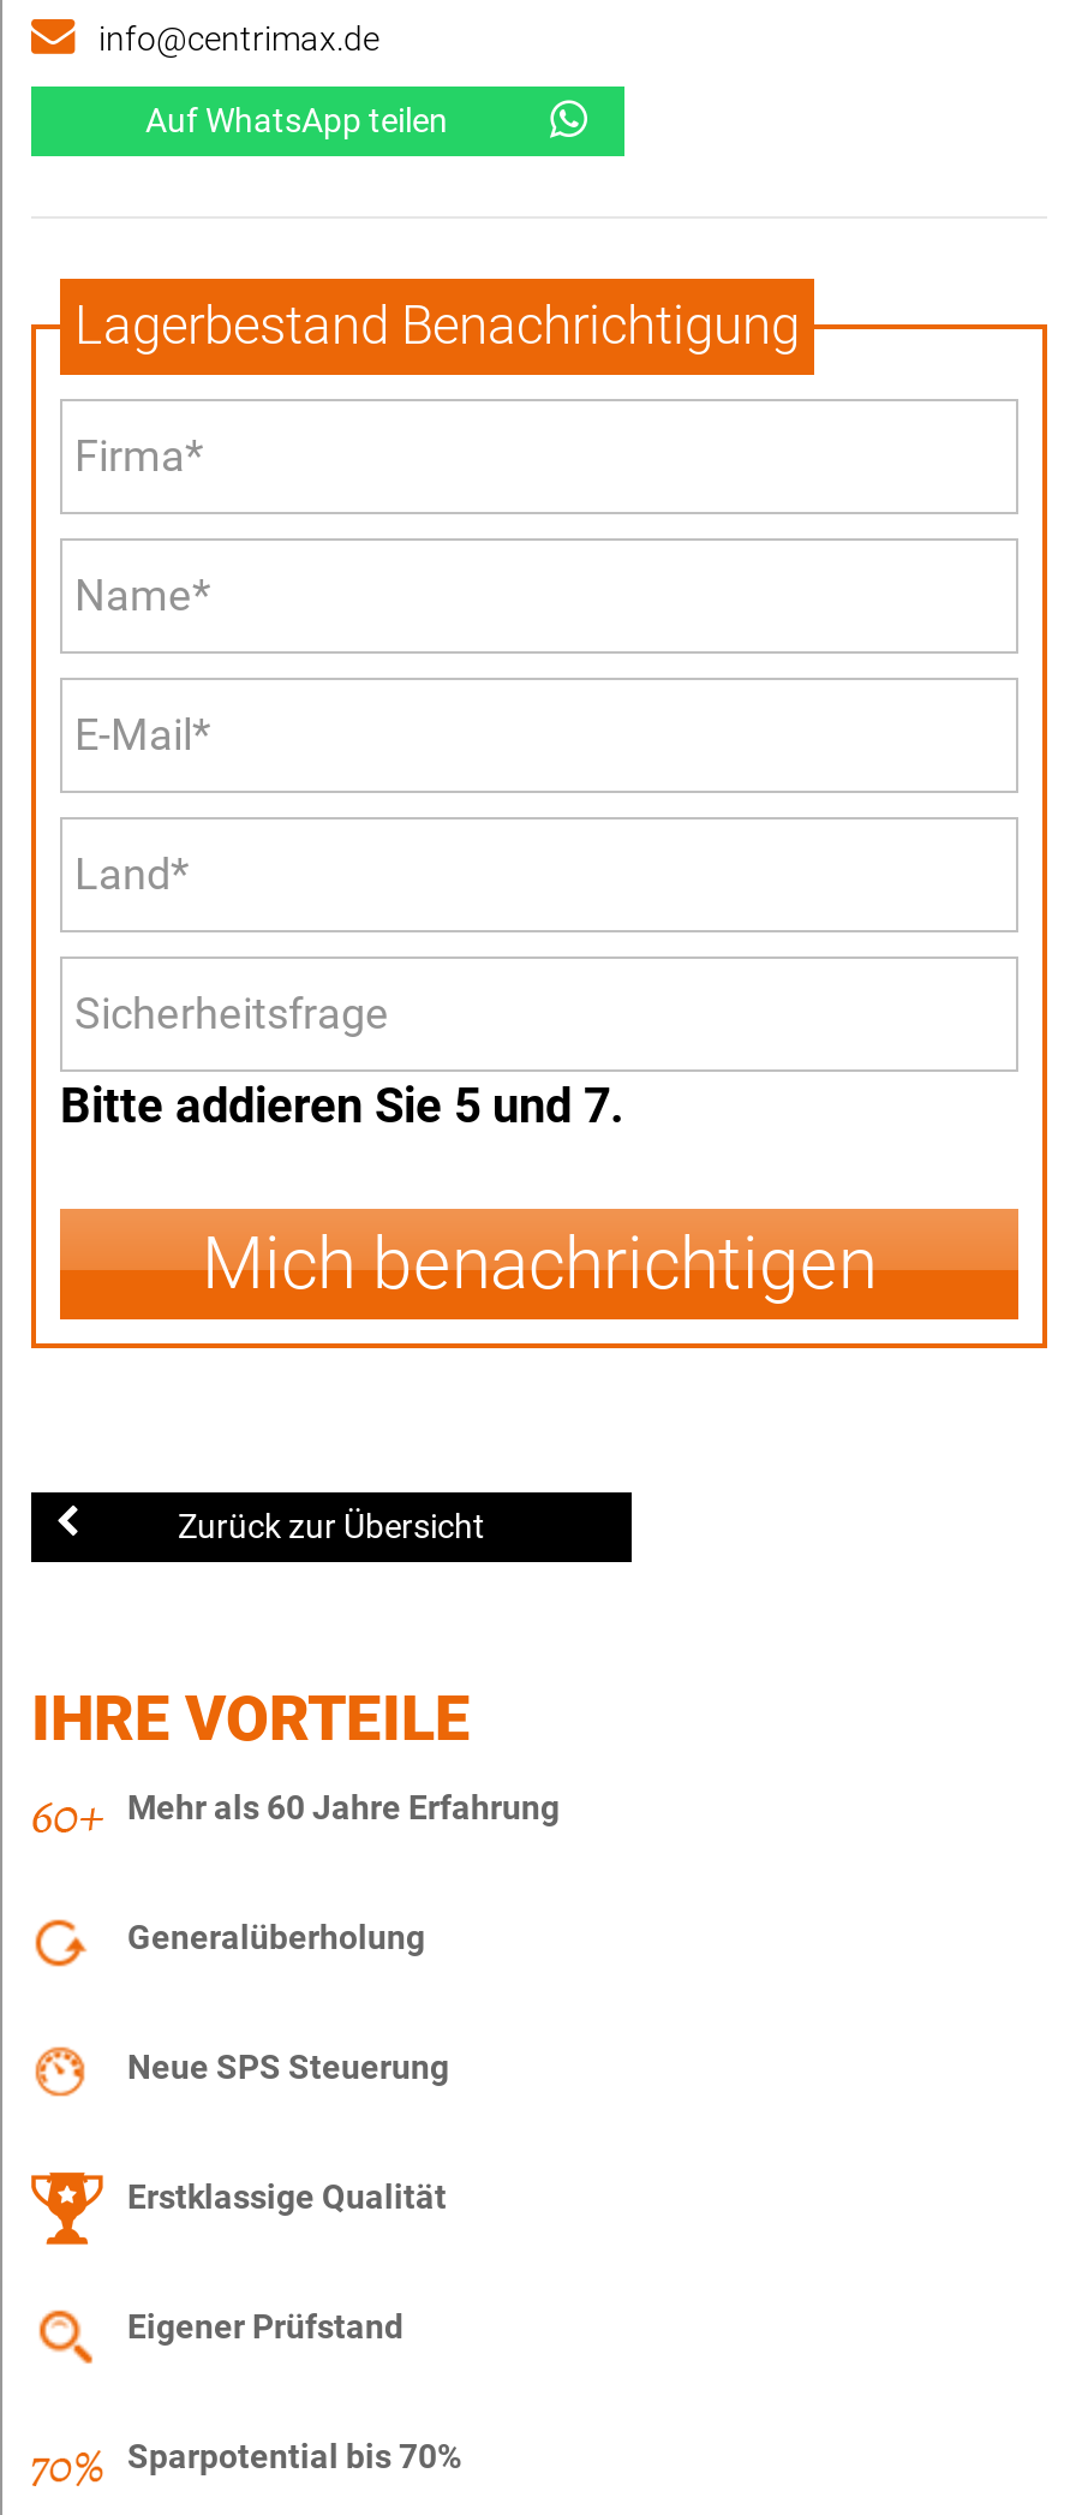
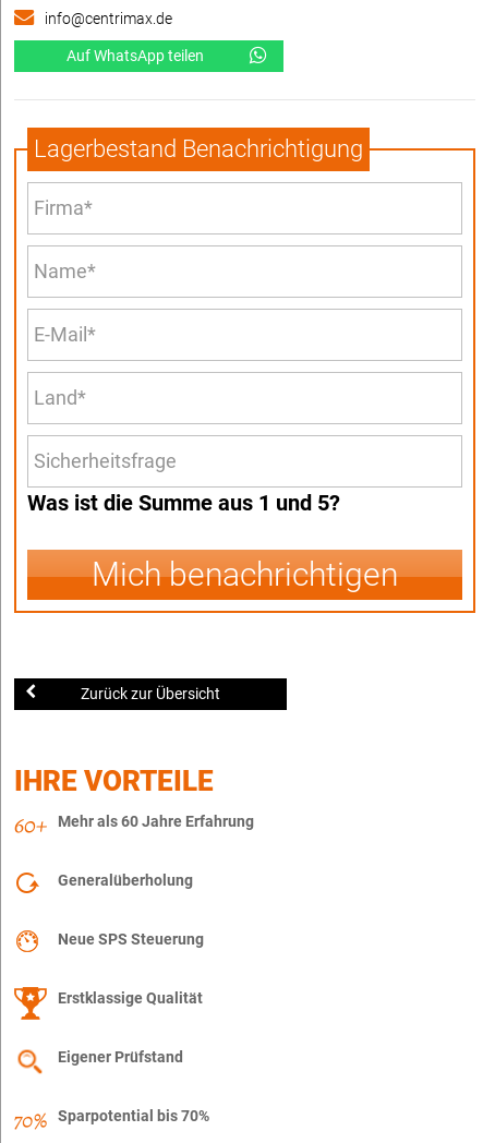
- Bitte addieren Sie 5 und 7.
+ Was ist die Summe aus 1 und 5?
